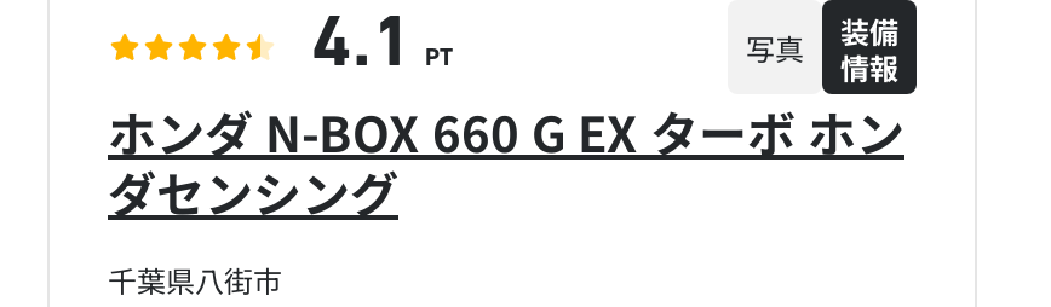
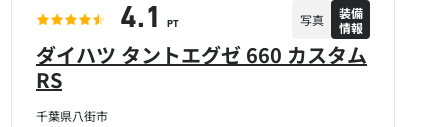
- ホンダ N-BOX 660 G EX ターボ ホン
- ダセンシング
+ ダイハツ タントエグゼ 660 カスタム
+ RS
